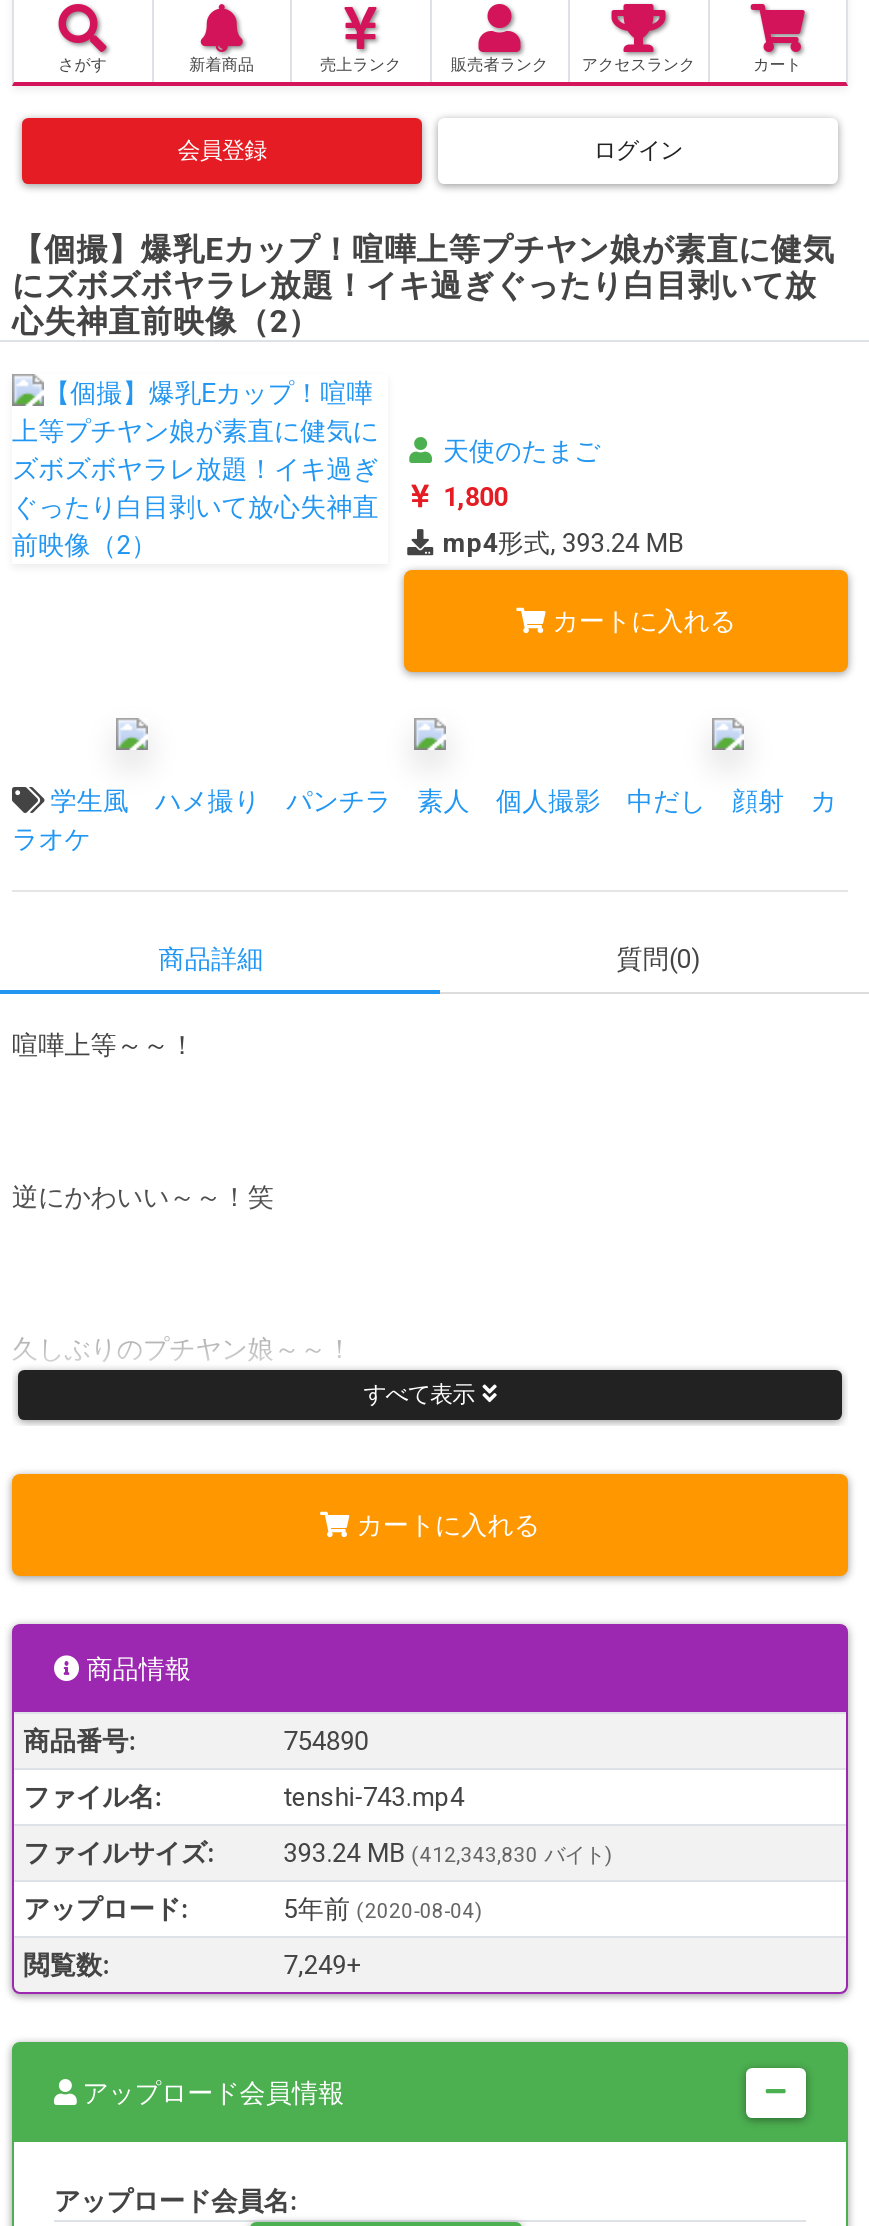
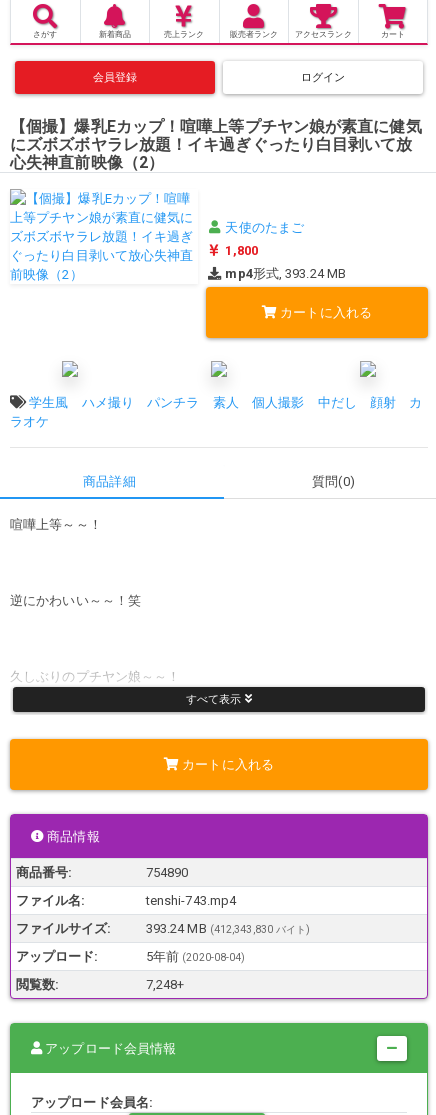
- 7,249+
+ 7,248+
